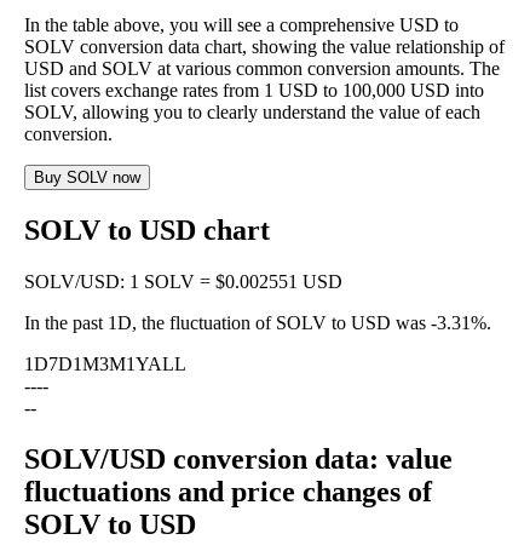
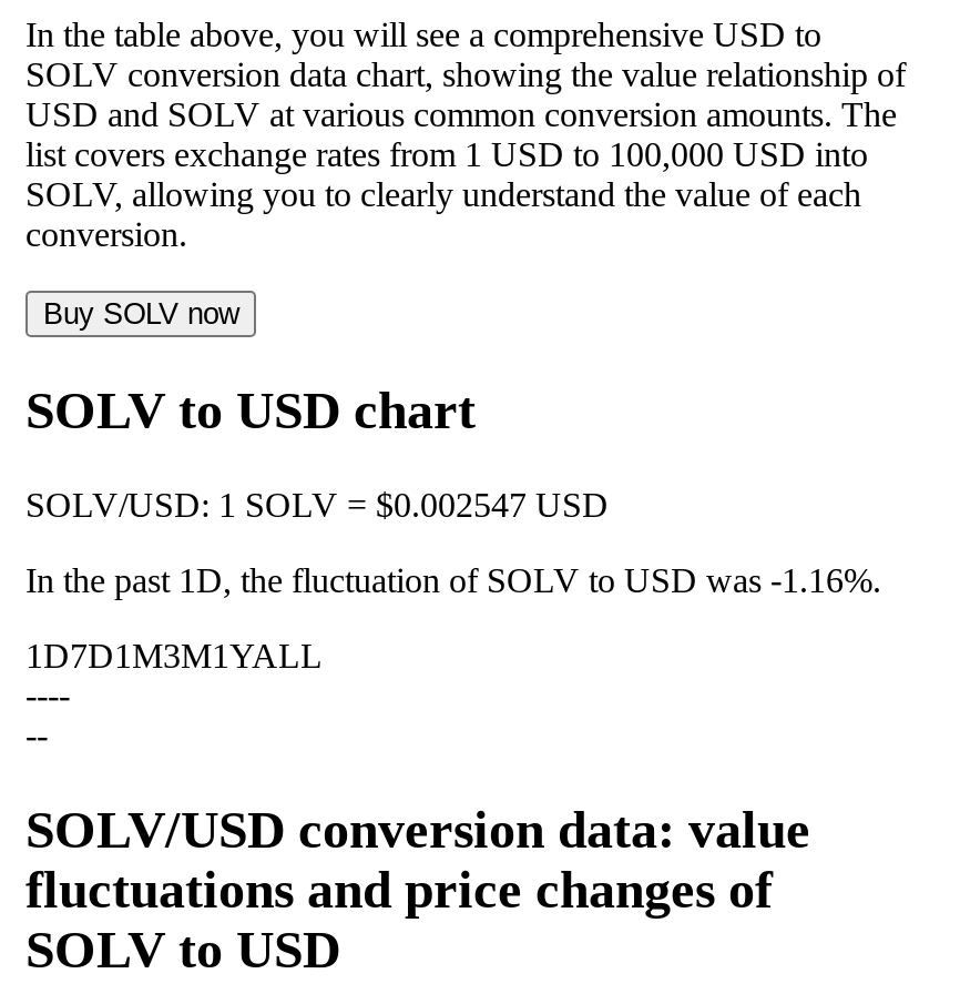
- SOLV/USD: 1 SOLV = $0.002551 USD
+ SOLV/USD: 1 SOLV = $0.002547 USD

- In the past 1D, the fluctuation of SOLV to USD was -3.31%.
+ In the past 1D, the fluctuation of SOLV to USD was -1.16%.
